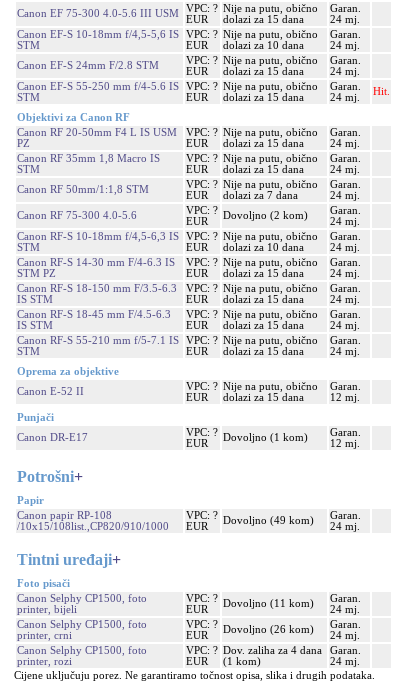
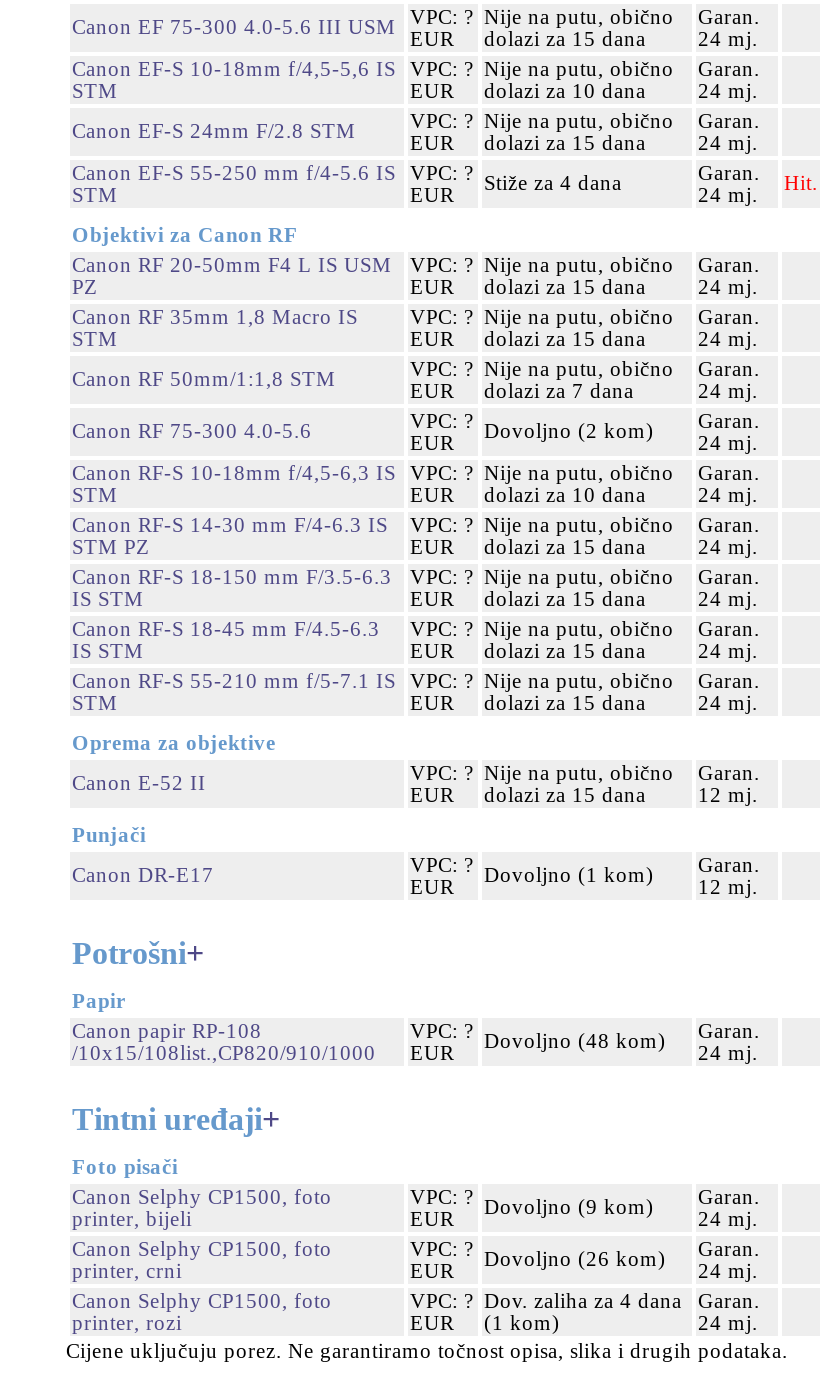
- Nije na putu, obično
- dolazi za 15 dana
+ Stiže za 4 dana

- VPC: ? Dovoljno (49 kom) Garan.
+ VPC: ? Dovoljno (48 kom) Garan.

- VPC: ? Dovoljno (11 kom) Garan.
+ VPC: ? Dovoljno (9 kom) Garan.
